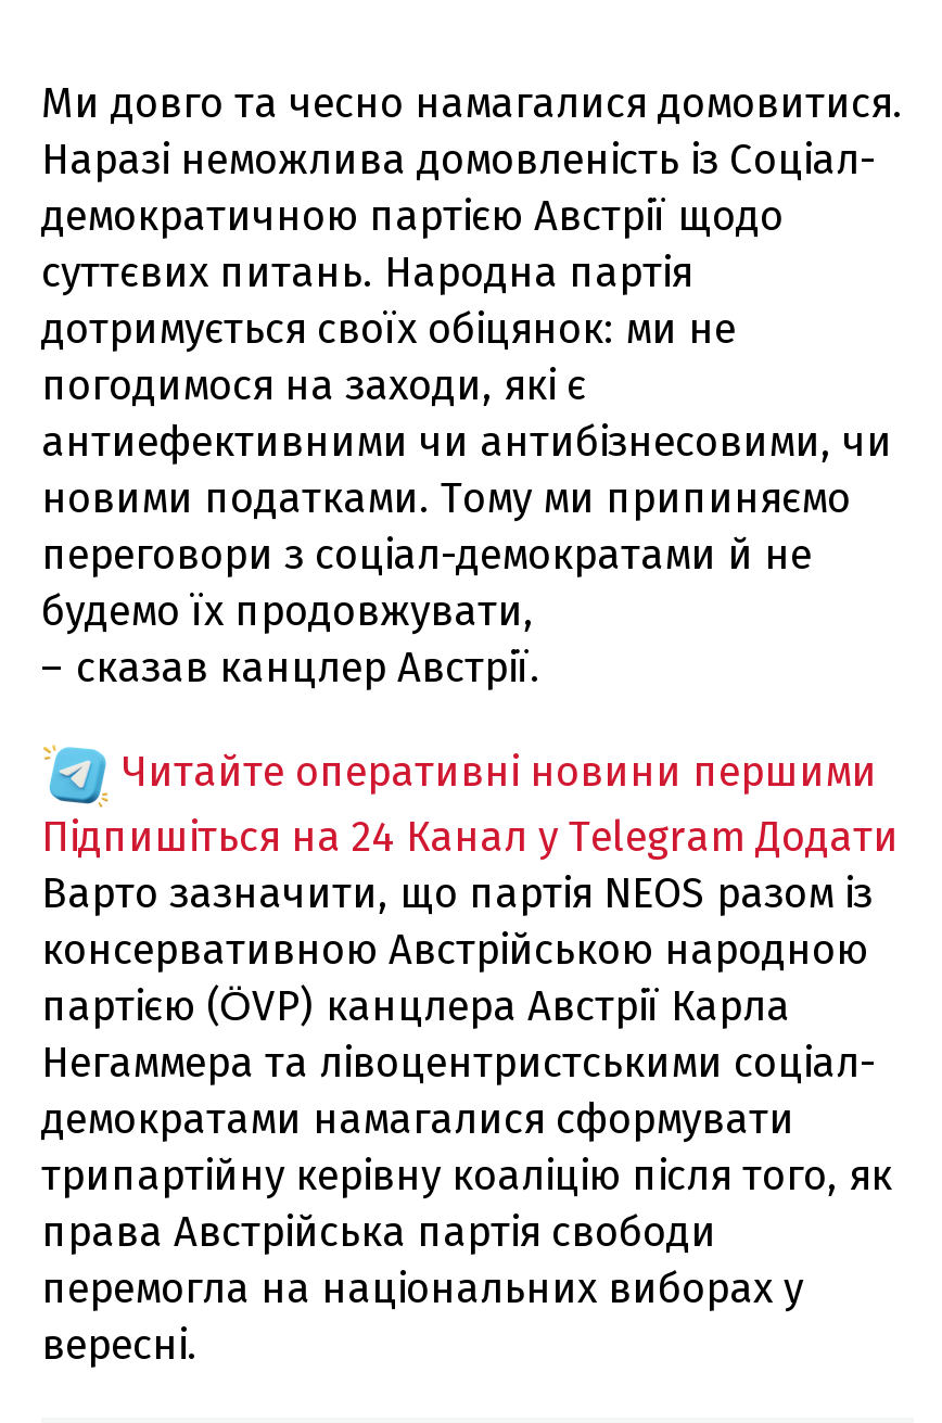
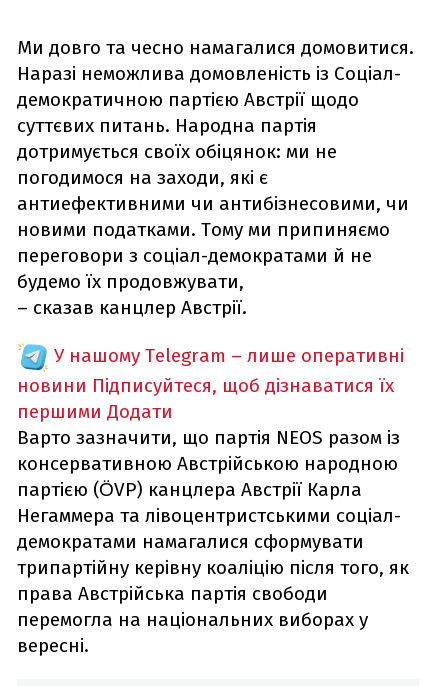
- Читайте оперативні новини першими
- Підпишіться на 24 Канал у Telegram Додати
+ У нашому Telegram – лише оперативні
+ новини Підписуйтеся, щоб дізнаватися їх
+ першими Додати
